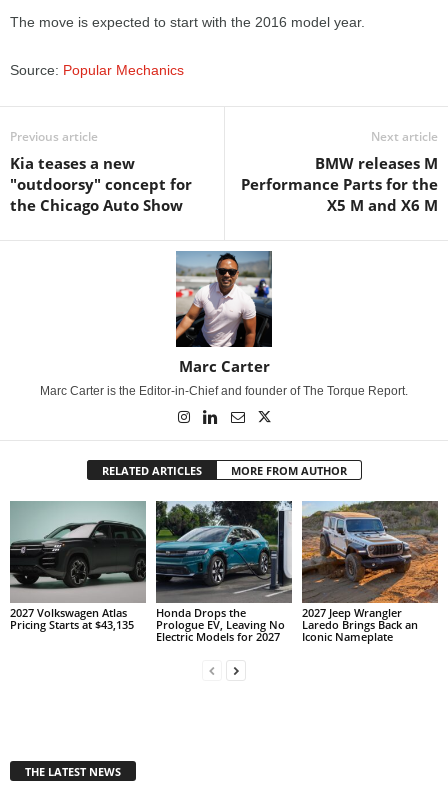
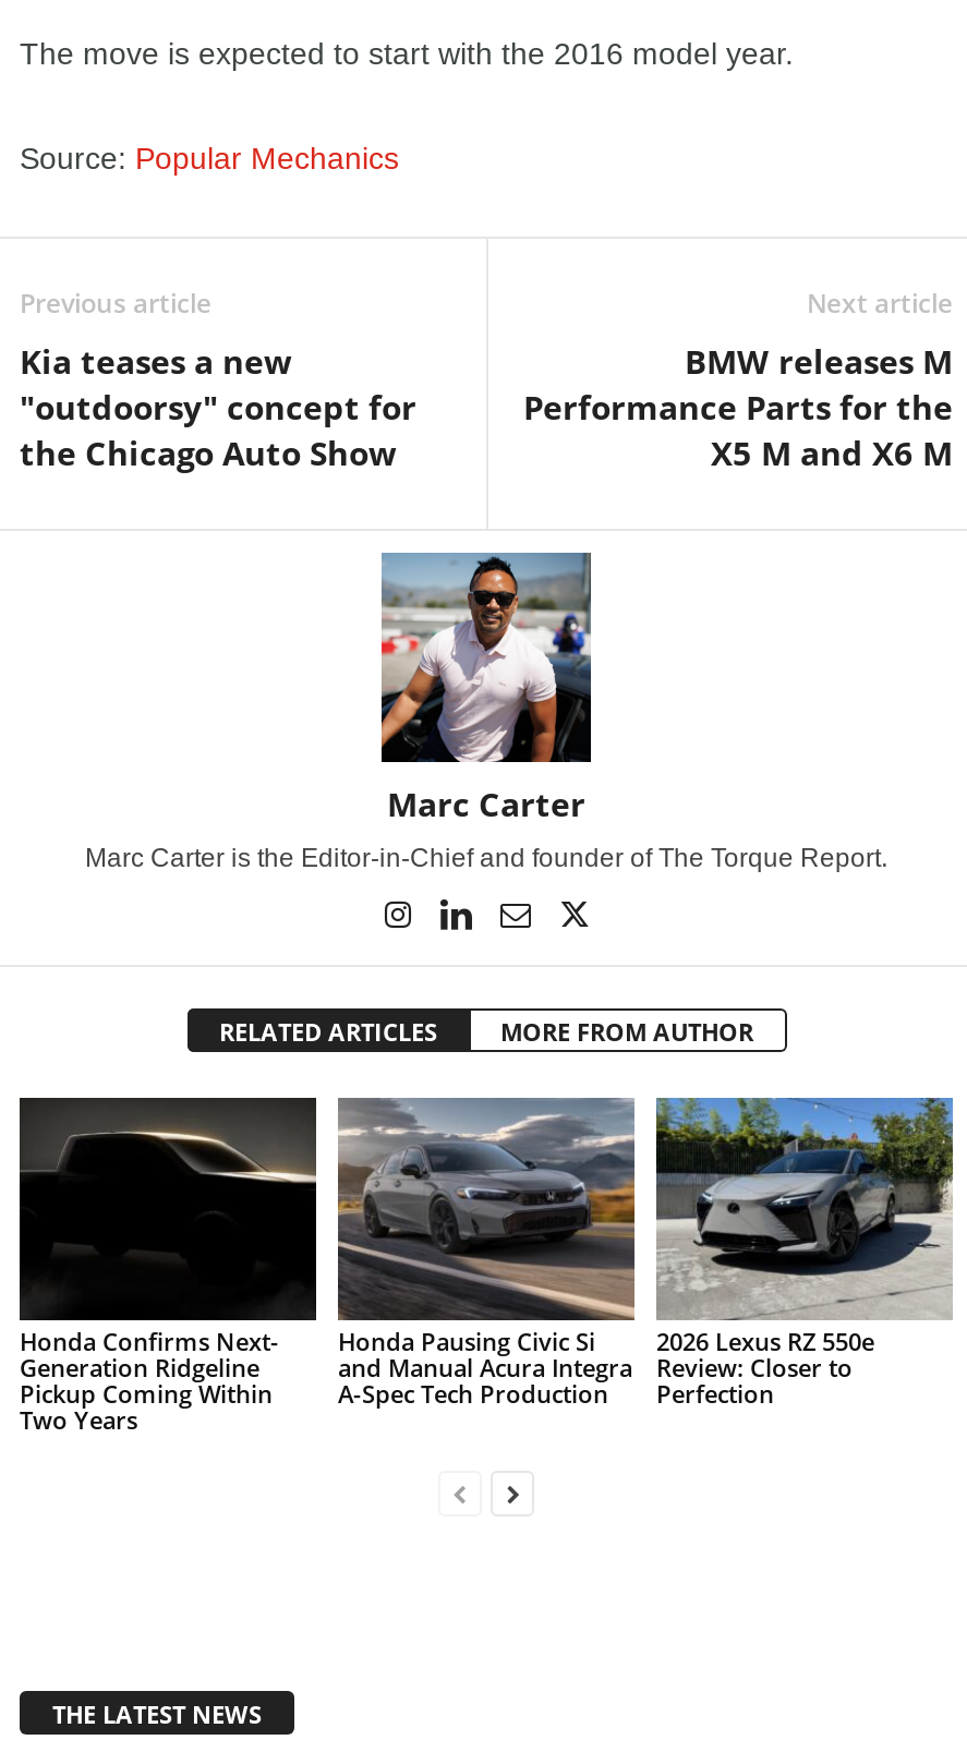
- [image]
- 2027 Volkswagen Atlas
- Pricing Starts at $43,135
+ [image]
+ Honda Confirms Next-
+ Generation Ridgeline
+ Pickup Coming Within
+ Two Years

- [image]
- Honda Drops the
- Prologue EV, Leaving No
- Electric Models for 2027
+ [image]
+ Honda Pausing Civic Si
+ and Manual Acura Integra
+ A-Spec Tech Production

- [image]
- 2027 Jeep Wrangler
- Laredo Brings Back an
- Iconic Nameplate
+ [image]
+ 2026 Lexus RZ 550e
+ Review: Closer to
+ Perfection
